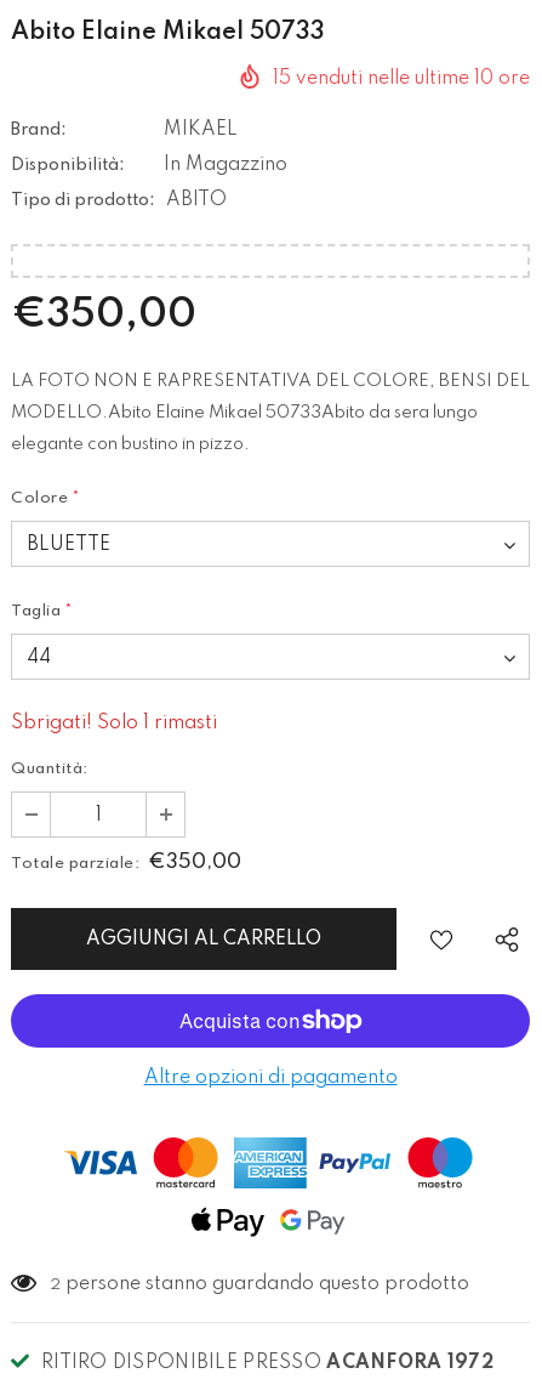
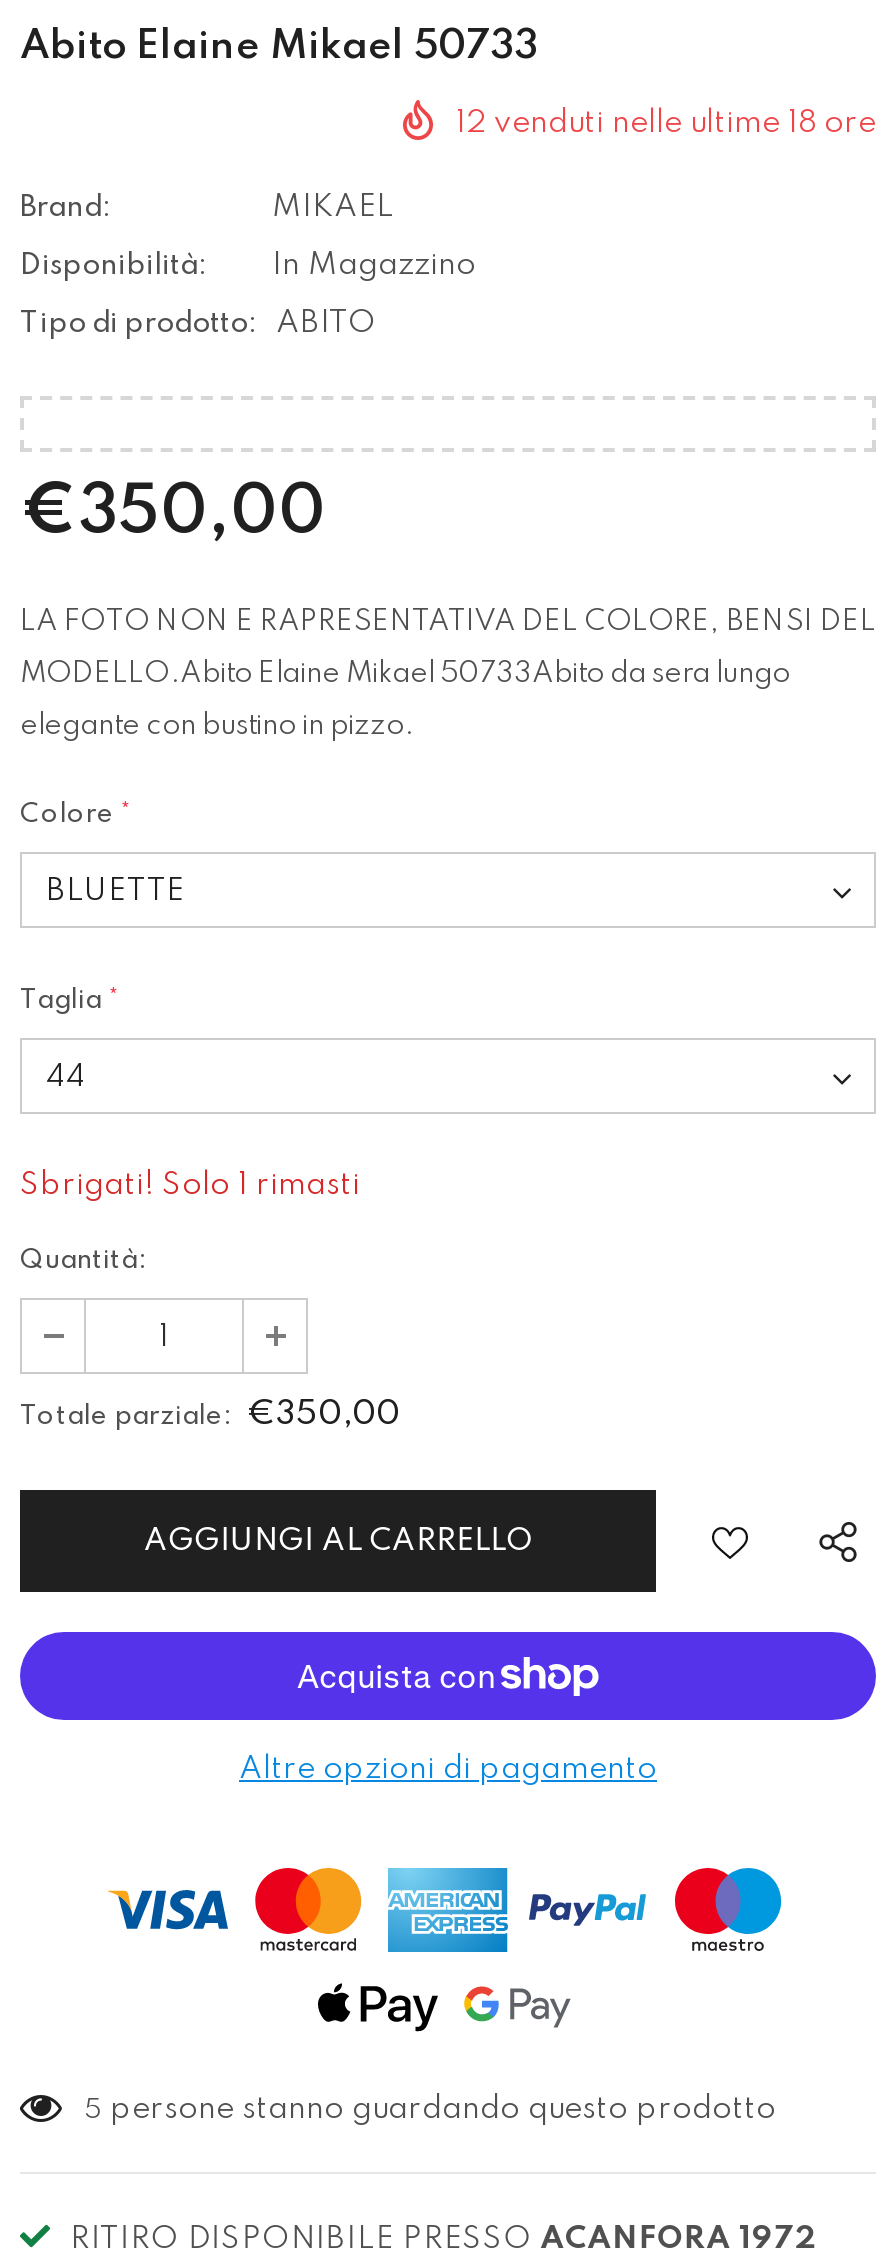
- 15 venduti nelle ultime 10 ore
+ 12 venduti nelle ultime 18 ore

- 2 persone stanno guardando questo prodotto
+ 5 persone stanno guardando questo prodotto
